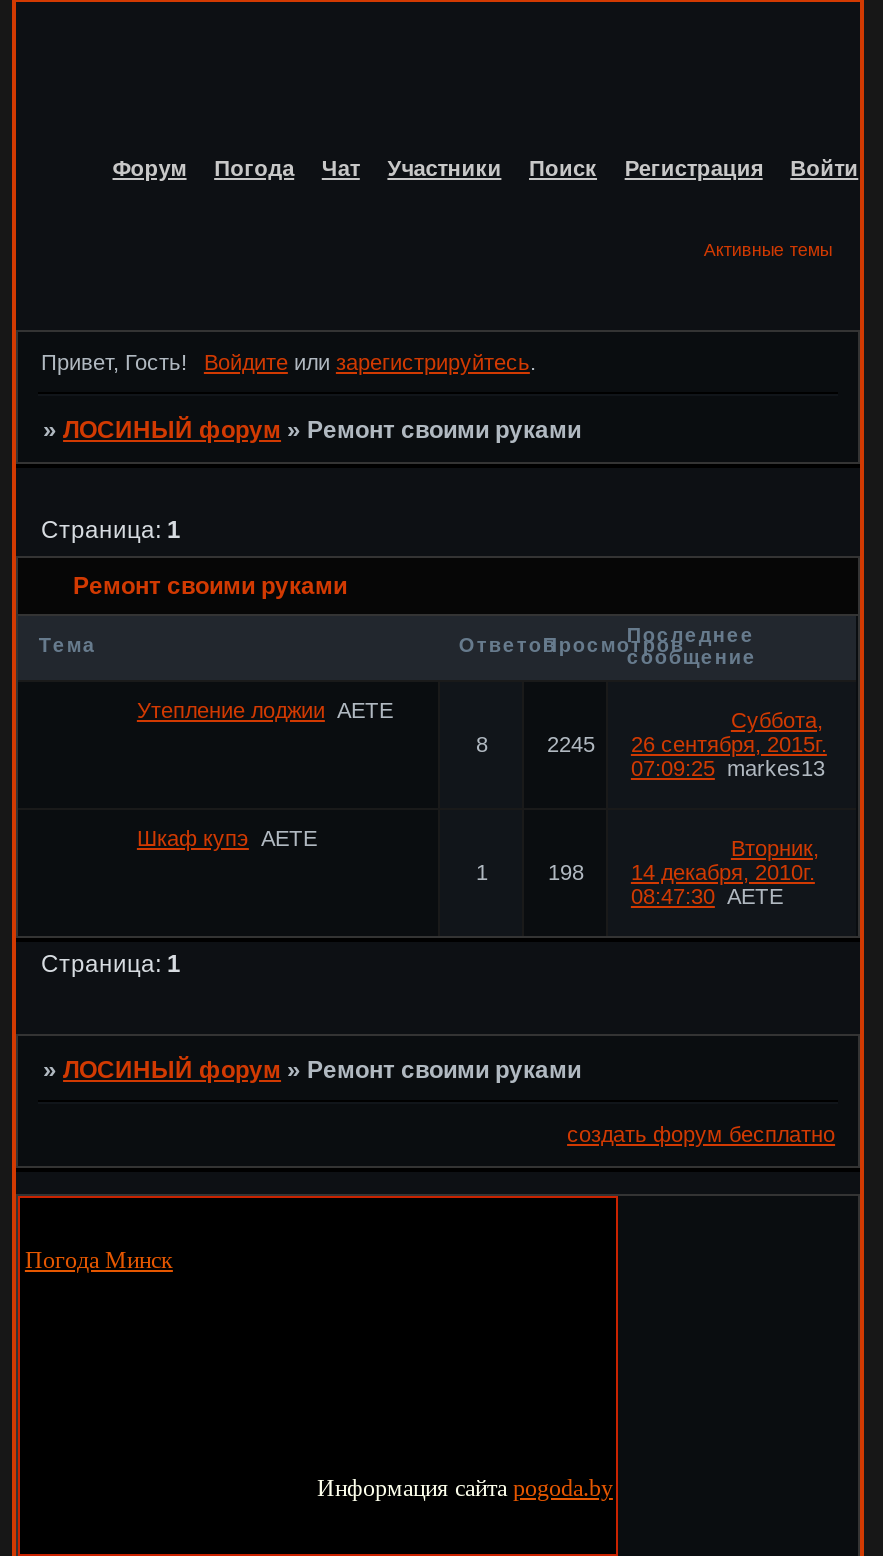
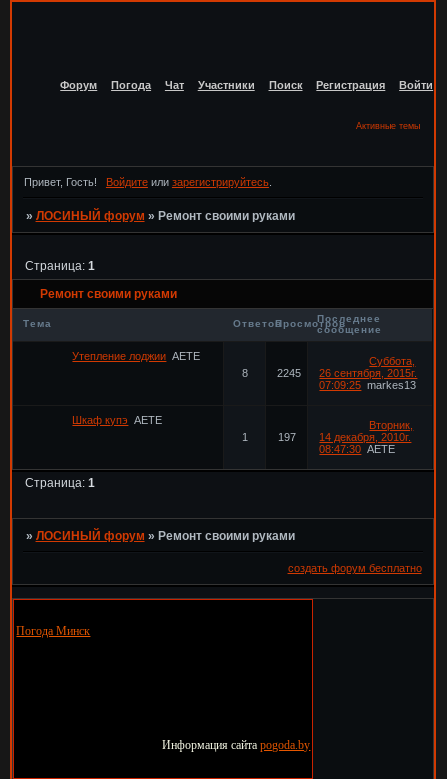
- 198 14 декабря, 2010г.
+ 197 14 декабря, 2010г.
